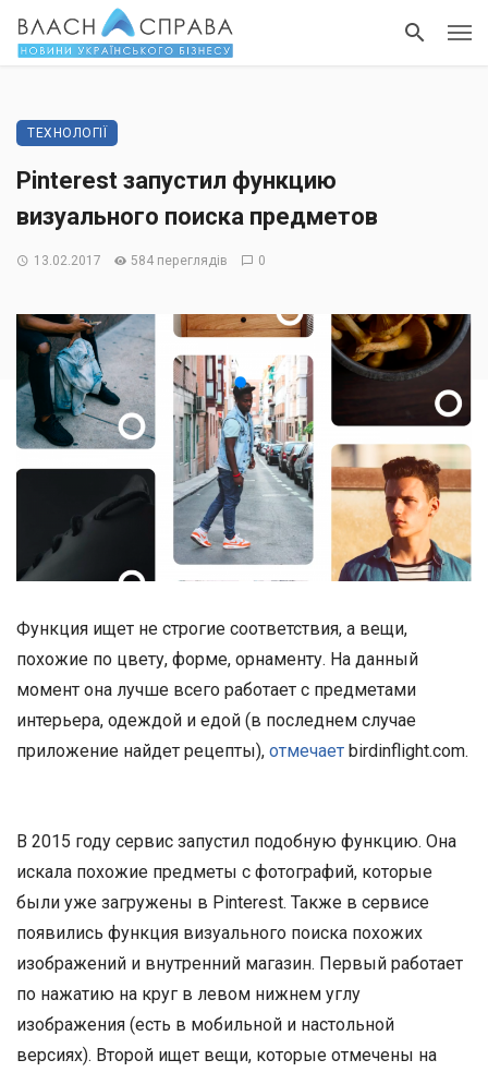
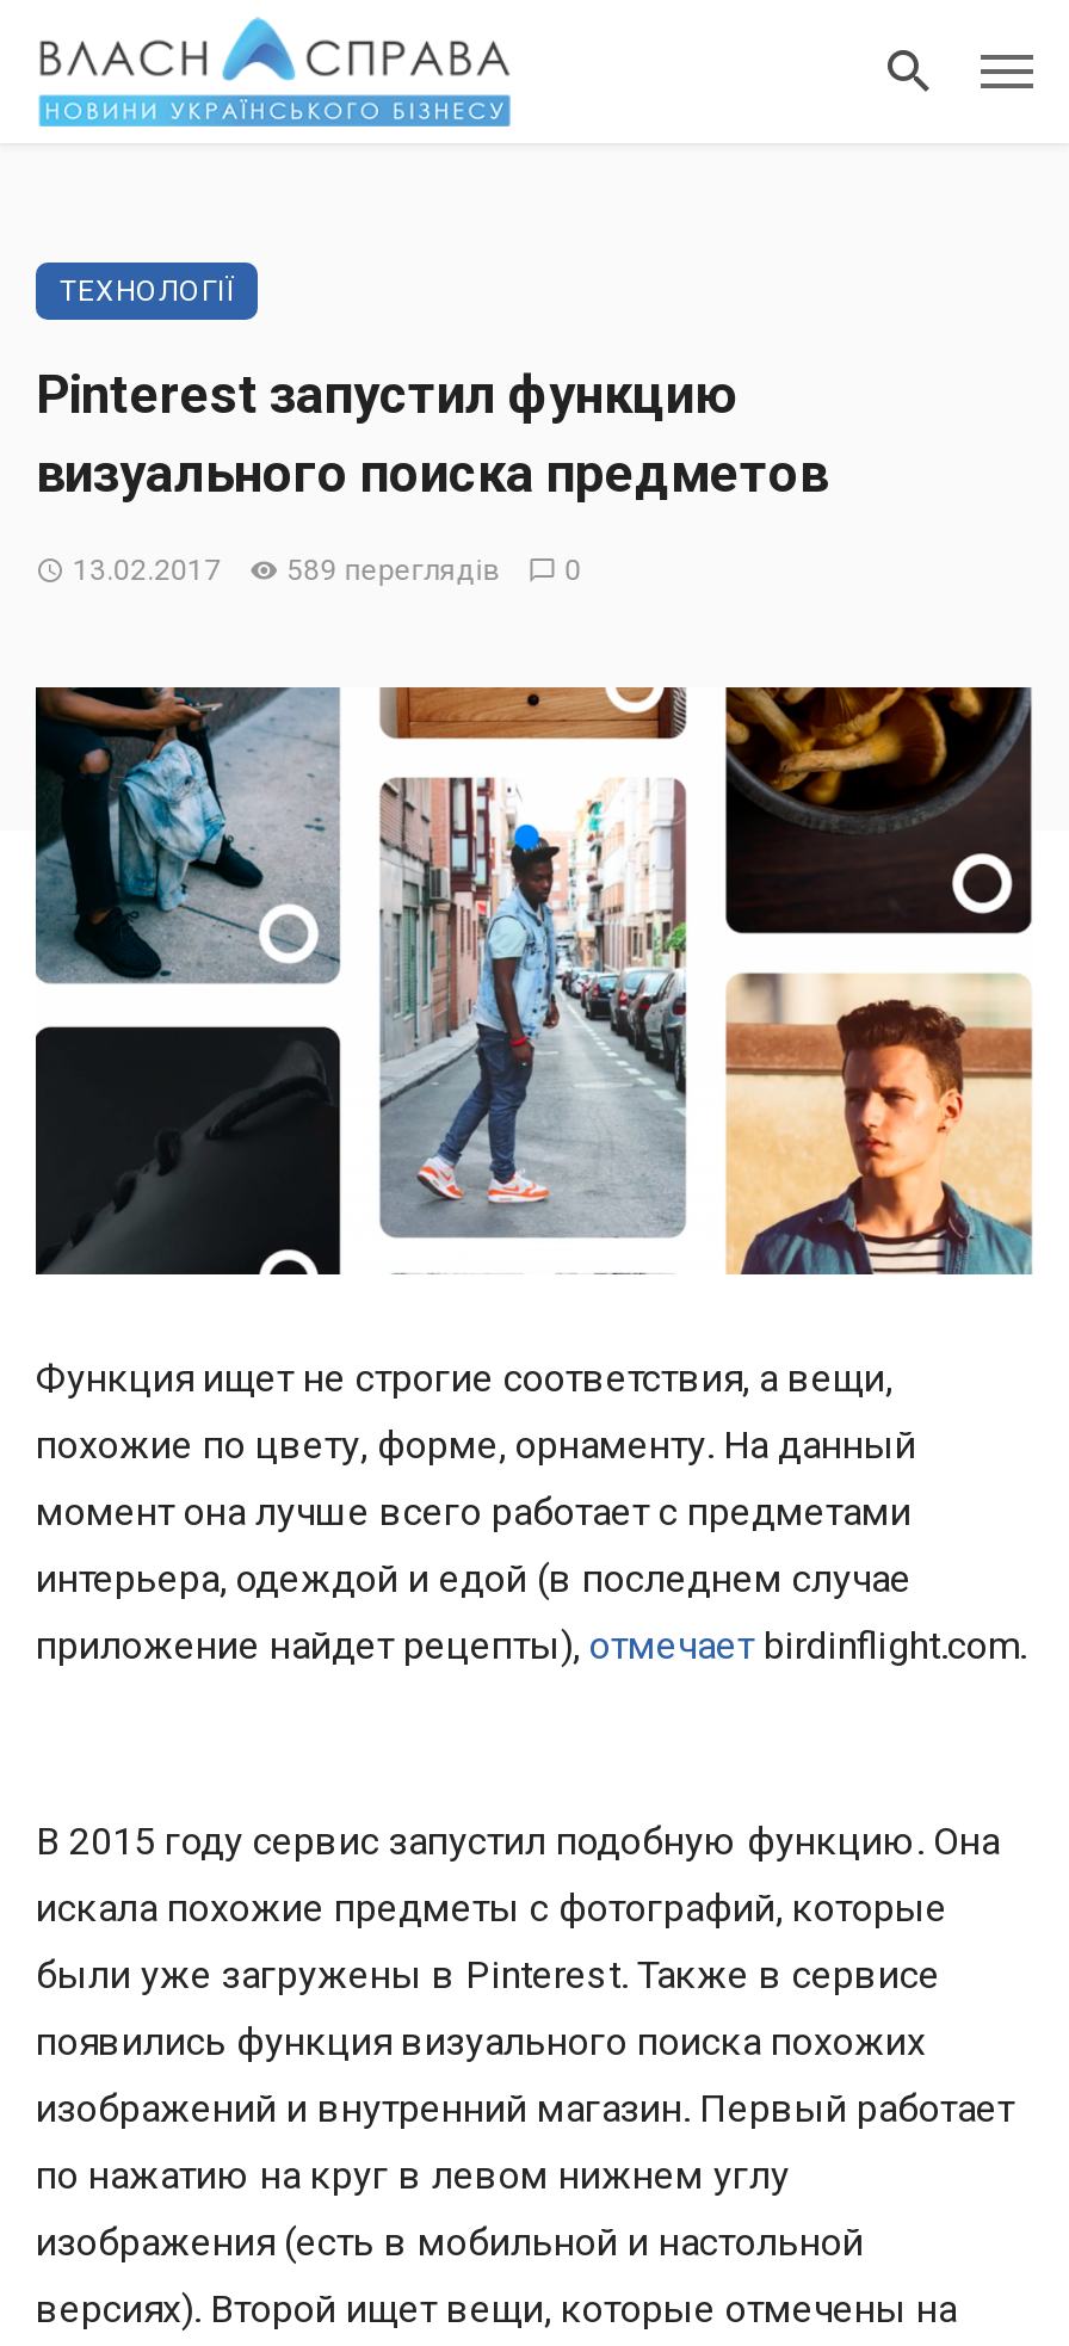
- 13.02.2017 584 переглядів 0
+ 13.02.2017 589 переглядів 0
